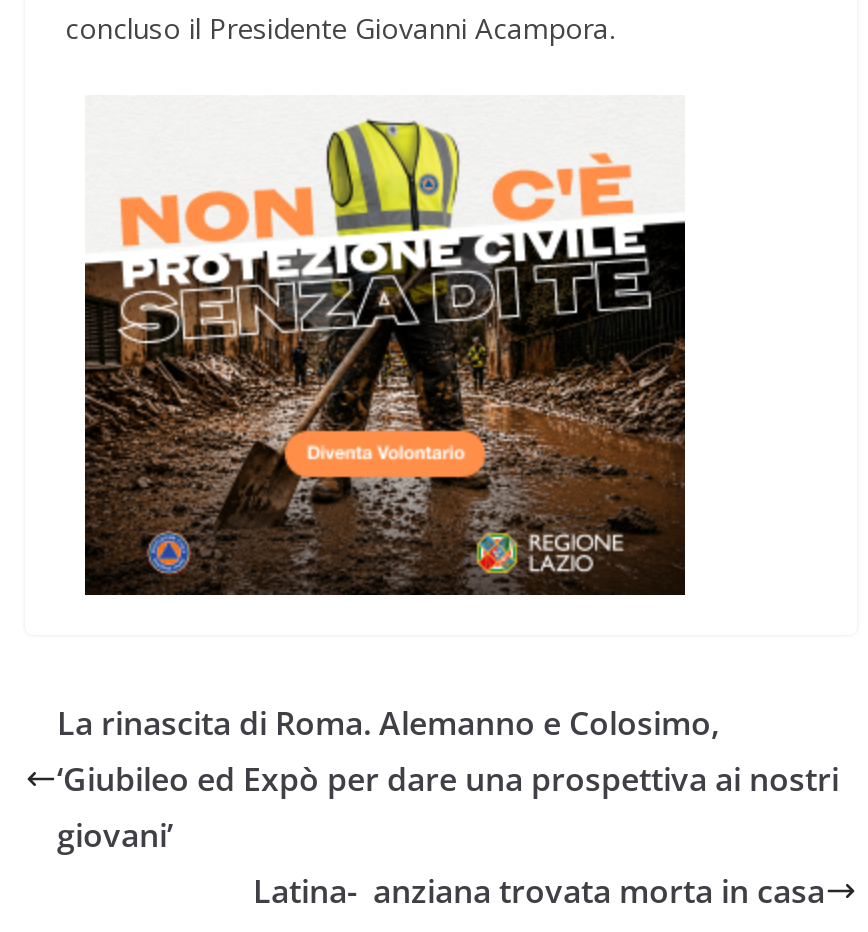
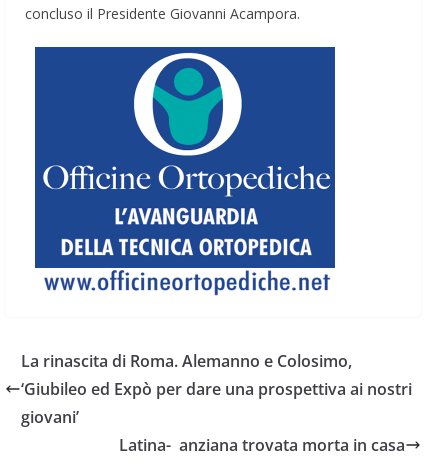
- [image]
+ [image]
